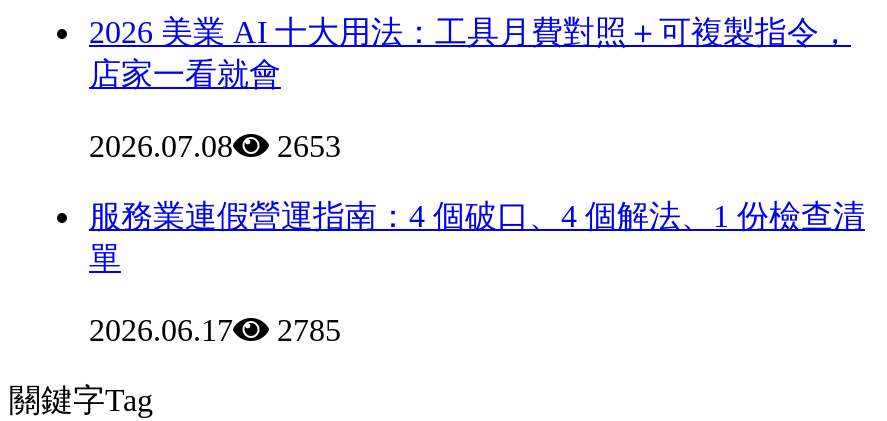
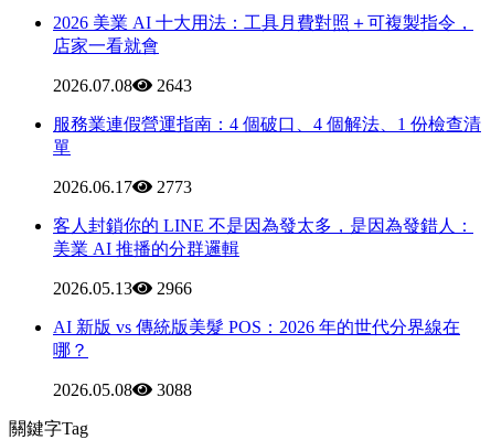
- 2026.07.08 2653
+ 2026.07.08 2643

- 2785
+ 2773
+ 客人封鎖你的 LINE 不是因為發太多，是因為發錯人：
+ 美業 AI 推播的分群邏輯
+ 2026.05.13
+ 2966
+ AI 新版 vs 傳統版美髮 POS：2026 年的世代分界線在
+ 哪？
+ 2026.05.08
+ 3088
